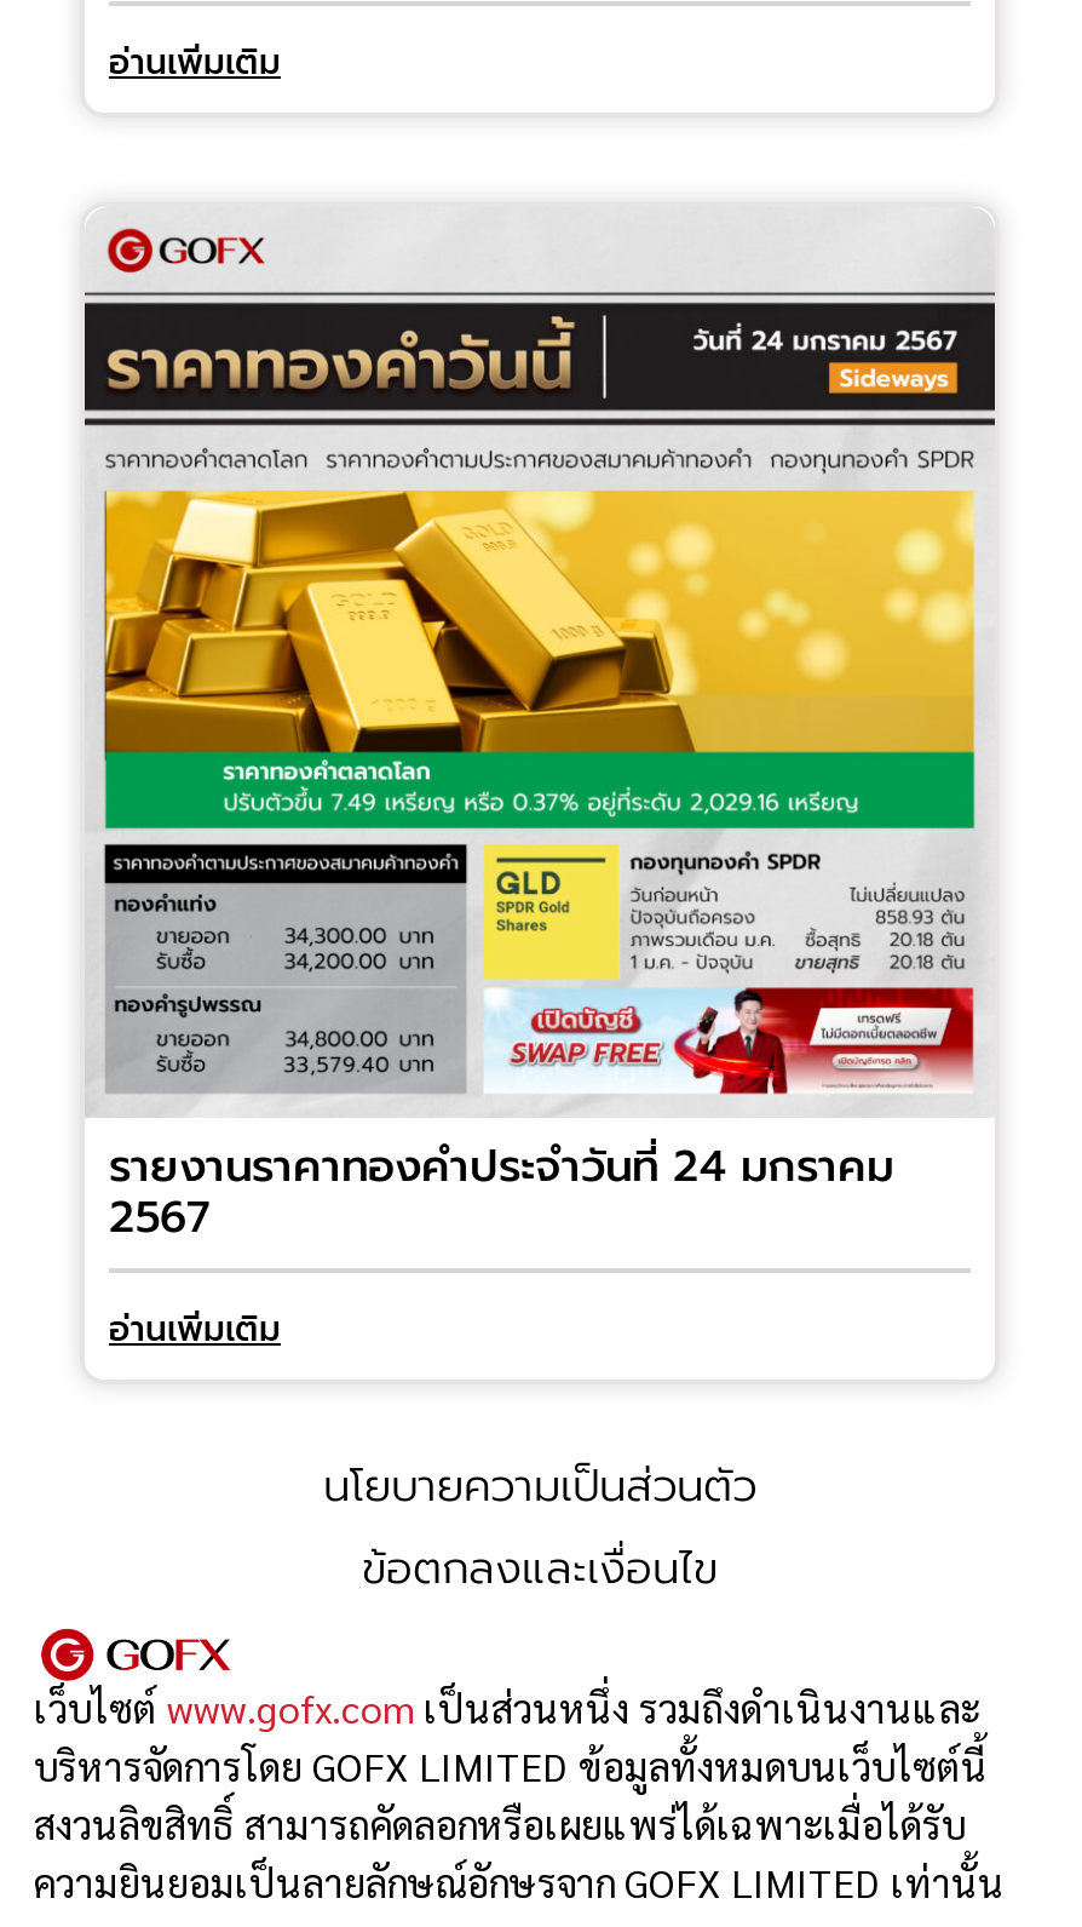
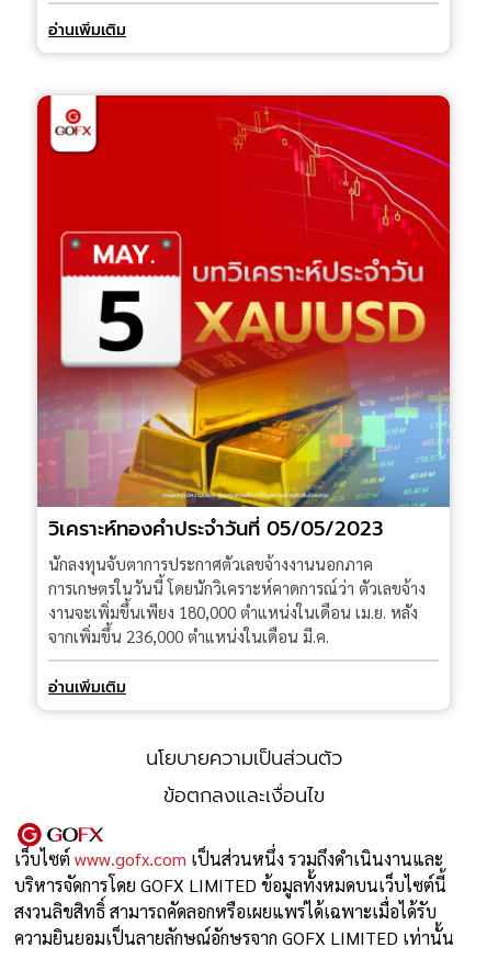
- [image]
- รายงานราคาทองคำประจำวันที่ 24 มกราคม
- 2567
+ [image]
+ วิเคราะห์ทองคำประจำวันที่ 05/05/2023
+ นักลงทุนจับตาการประกาศตัวเลขจ้างงานนอกภาค
+ การเกษตรในวันนี้ โดยนักวิเคราะห์คาดการณ์ว่า ตัวเลขจ้าง
+ งานจะเพิ่มขึ้นเพียง 180,000 ตำแหน่งในเดือน เม.ย. หลัง
+ จากเพิ่มขึ้น 236,000 ตำแหน่งในเดือน มี.ค.
